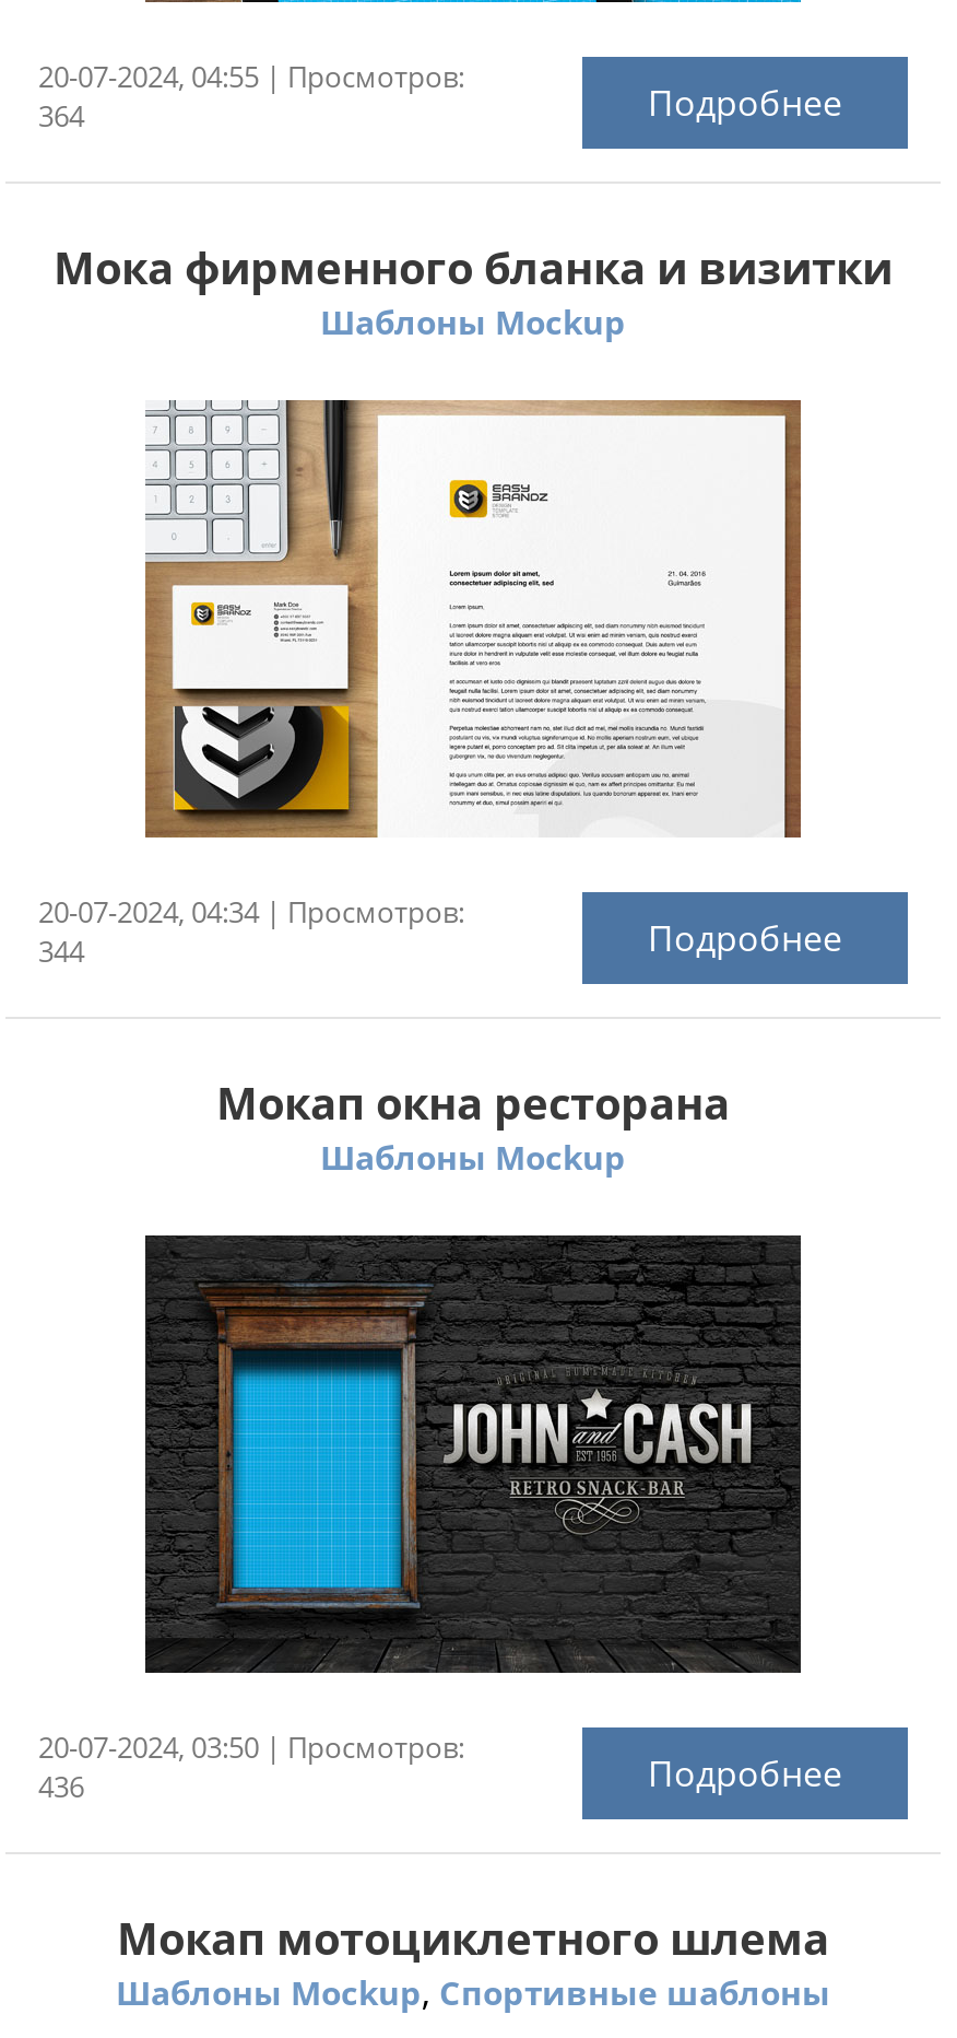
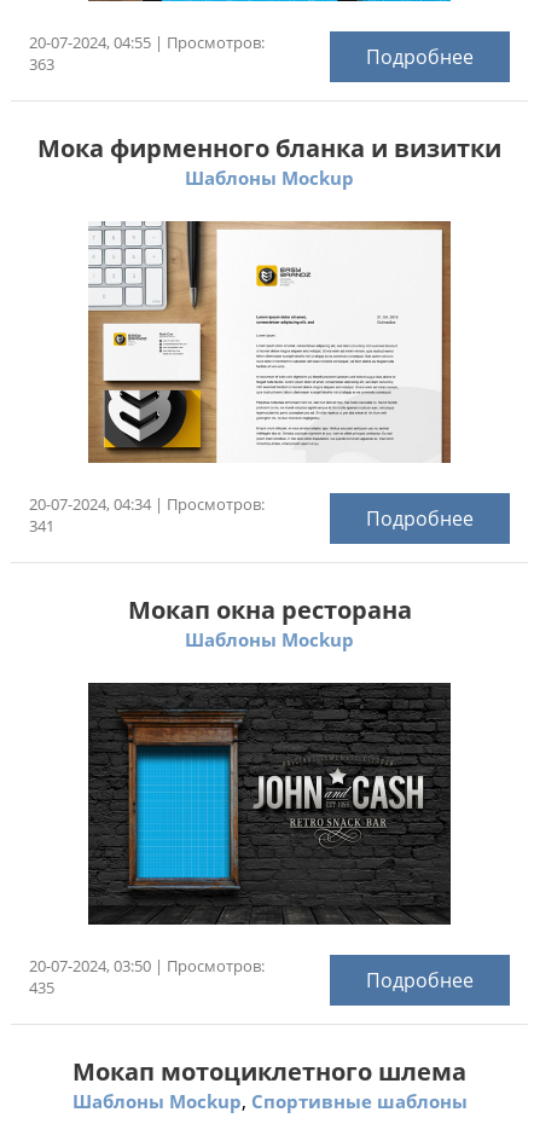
- 364
+ 363

- 344
+ 341

- 436
+ 435
